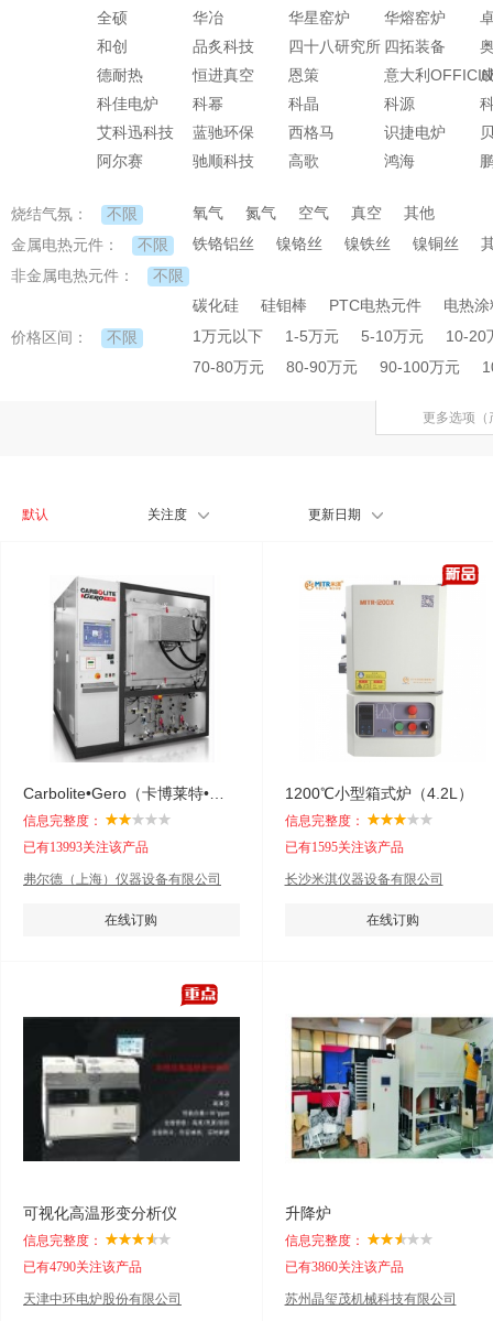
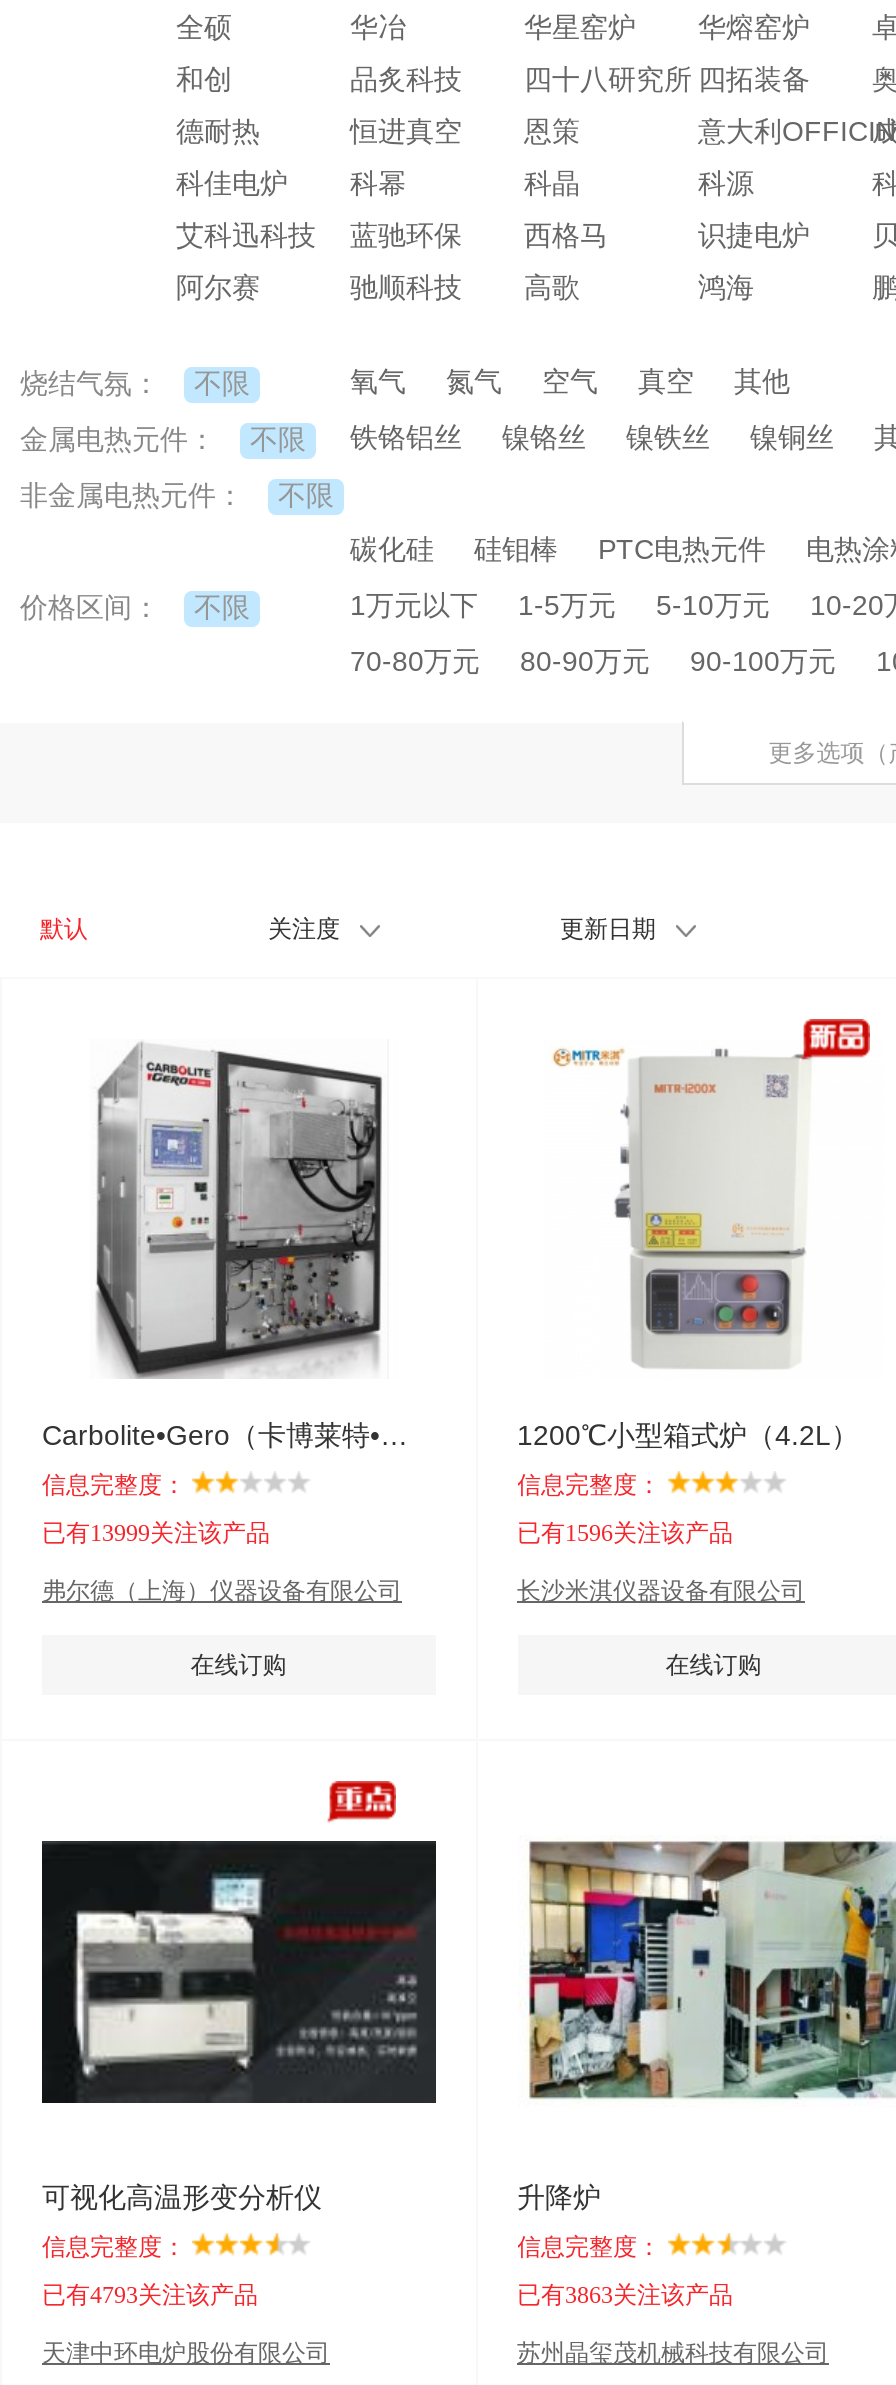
- 已有13993关注该产品
+ 已有13999关注该产品

- 已有1595关注该产品
+ 已有1596关注该产品

- 已有4790关注该产品
+ 已有4793关注该产品

- 已有3860关注该产品
+ 已有3863关注该产品
